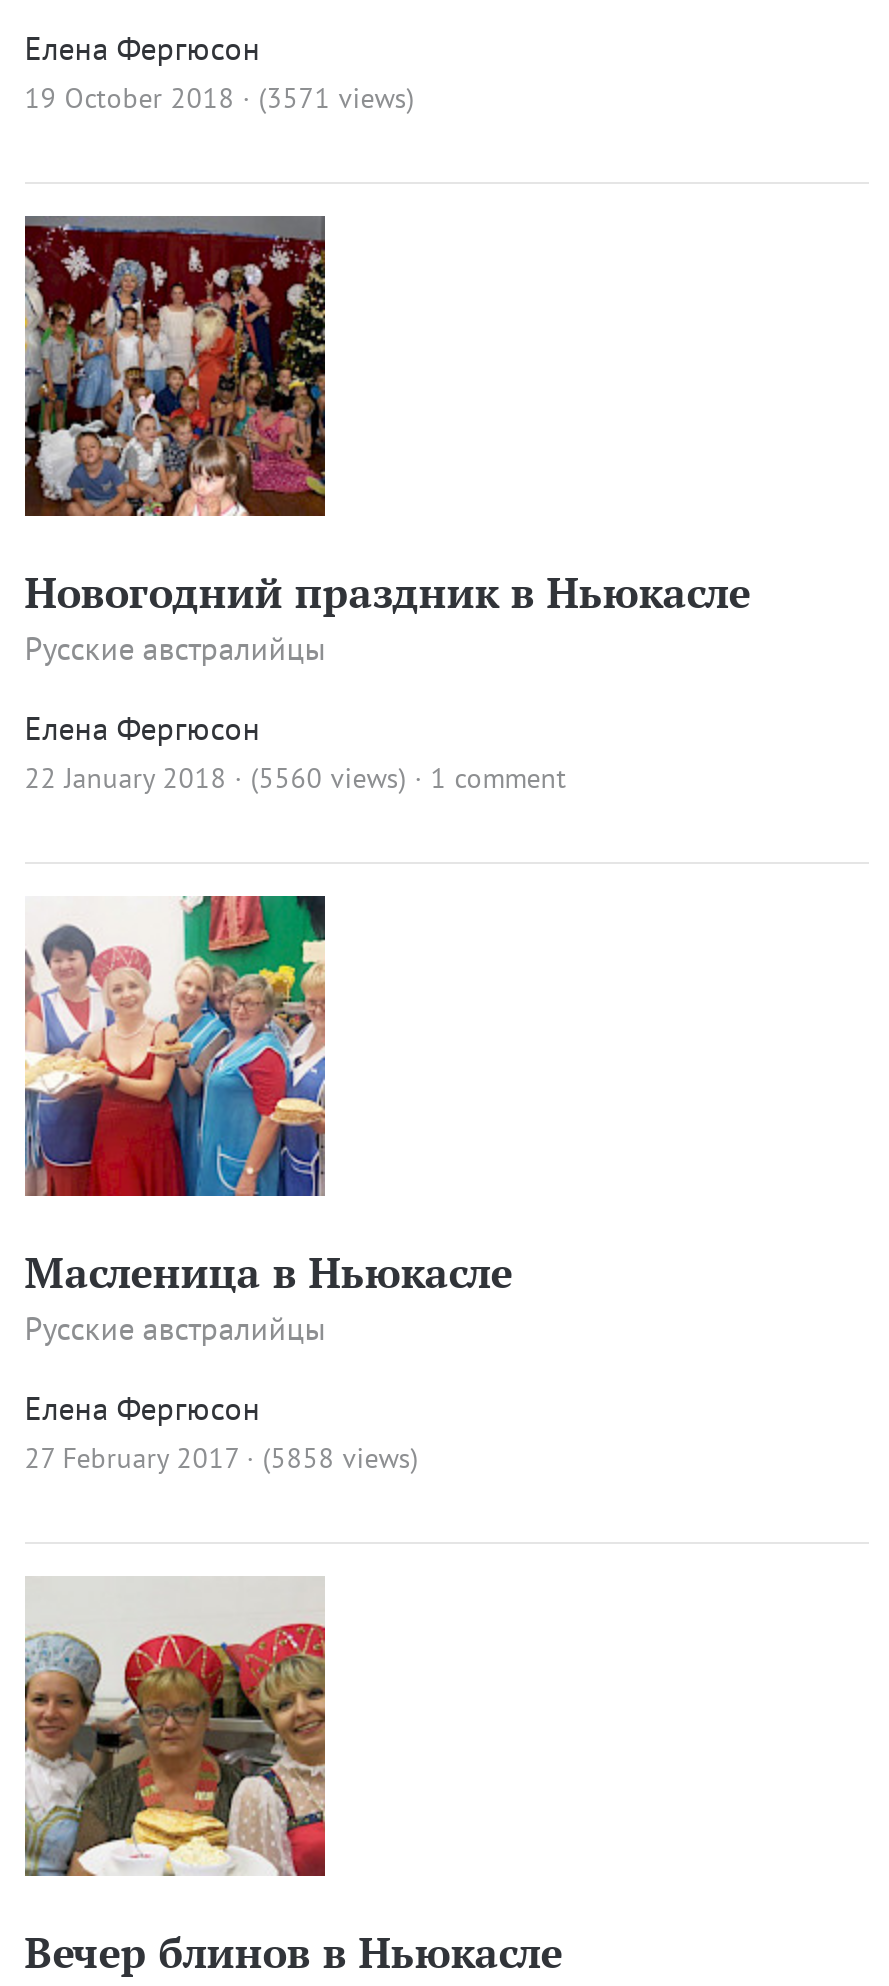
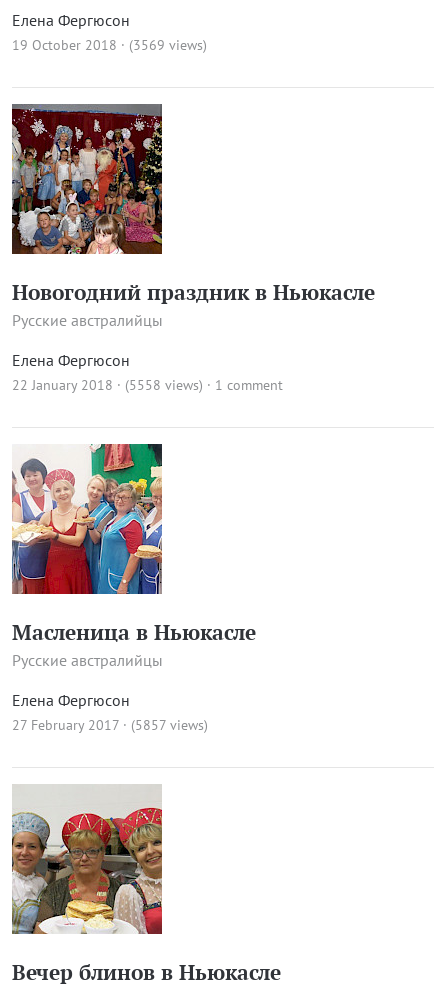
- 19 October 2018 · (3571 views)
+ 19 October 2018 · (3569 views)

- 22 January 2018 · (5560 views) · 1 comment
+ 22 January 2018 · (5558 views) · 1 comment

- 27 February 2017 · (5858 views)
+ 27 February 2017 · (5857 views)
